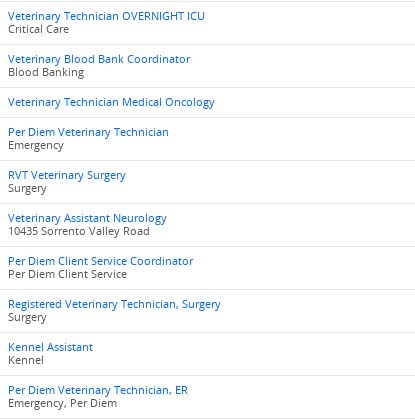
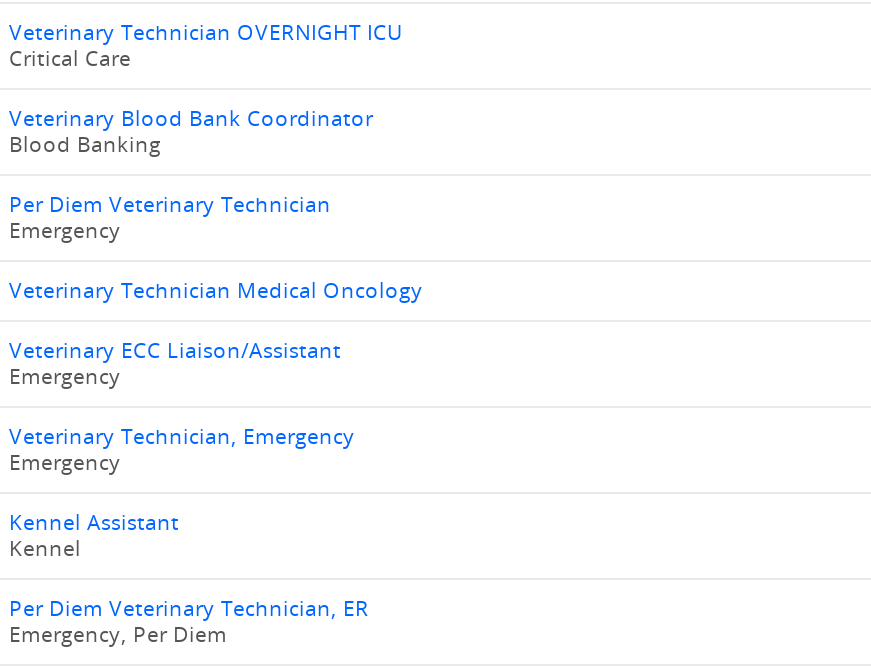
moved down: Veterinary Technician Medical Oncology

- RVT Veterinary Surgery
- Surgery
- Veterinary Assistant Neurology
- 10435 Sorrento Valley Road
- Per Diem Client Service Coordinator
- Per Diem Client Service
- Registered Veterinary Technician, Surgery
- Surgery
+ Veterinary ECC Liaison/Assistant
+ Emergency
+ Veterinary Technician, Emergency
+ Emergency
